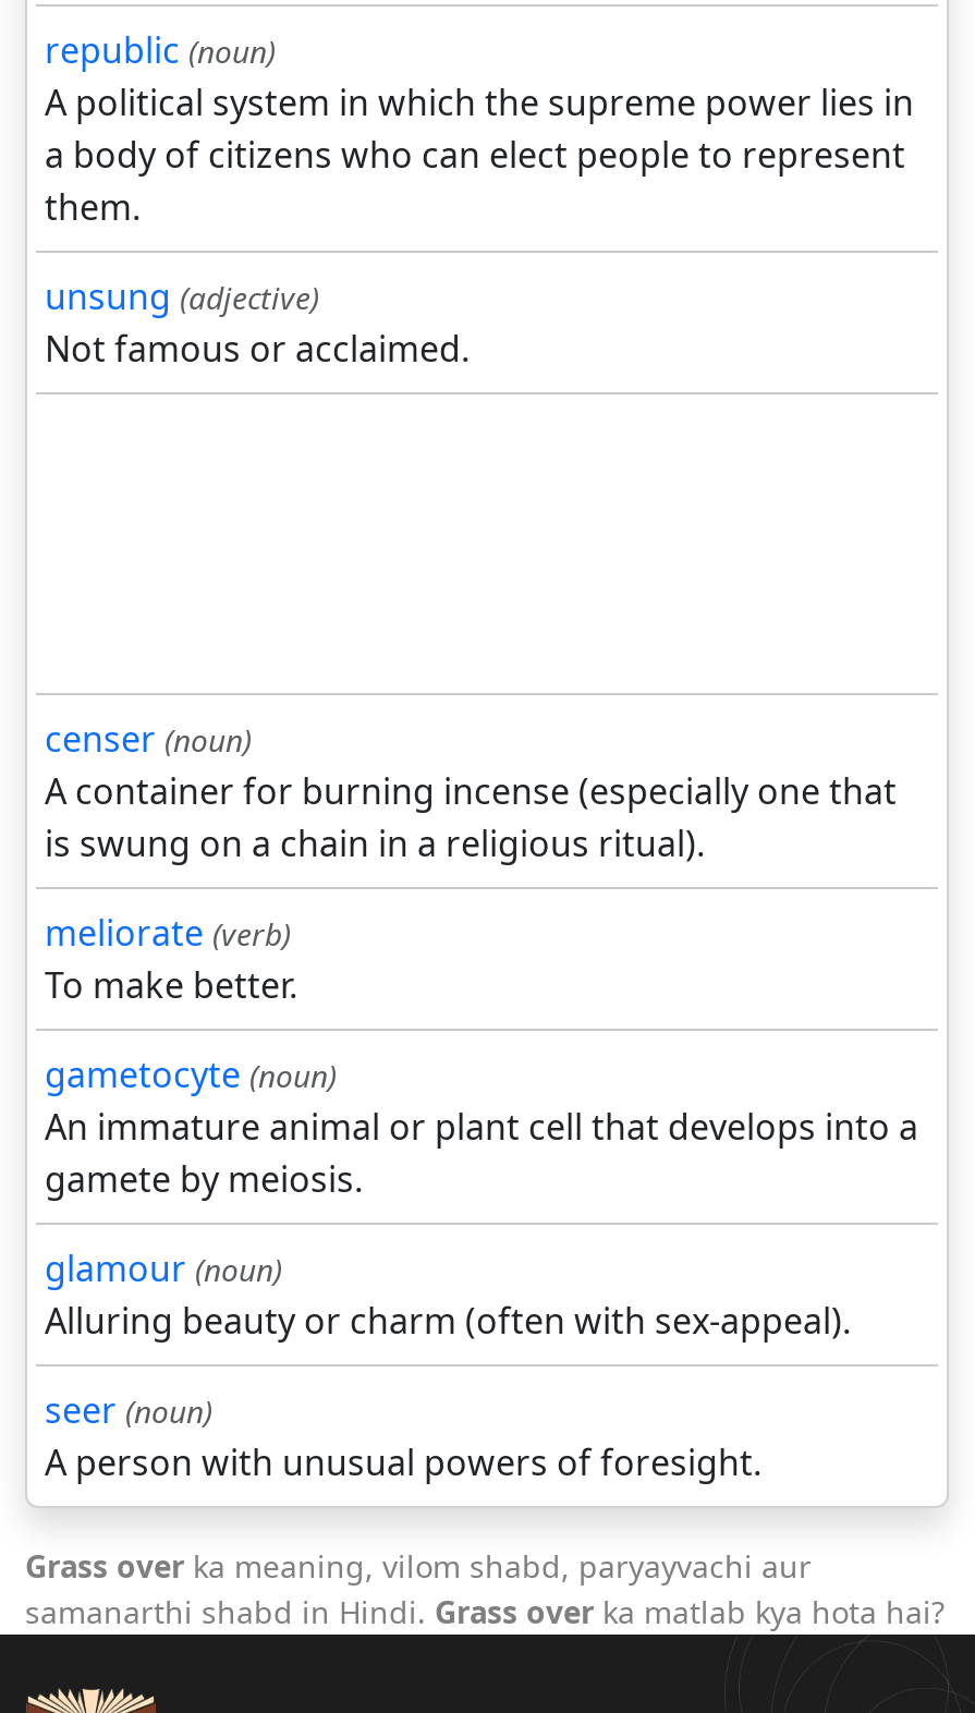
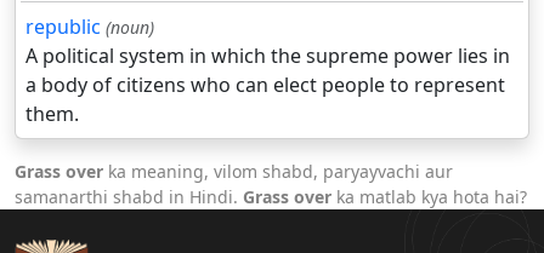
- unsung (adjective)
- Not famous or acclaimed.

- censer (noun)
- A container for burning incense (especially one that
- is swung on a chain in a religious ritual).
- meliorate (verb)
- To make better.
- gametocyte (noun)
- An immature animal or plant cell that develops into a
- gamete by meiosis.
- glamour (noun)
- Alluring beauty or charm (often with sex-appeal).
- seer (noun)
- A person with unusual powers of foresight.
